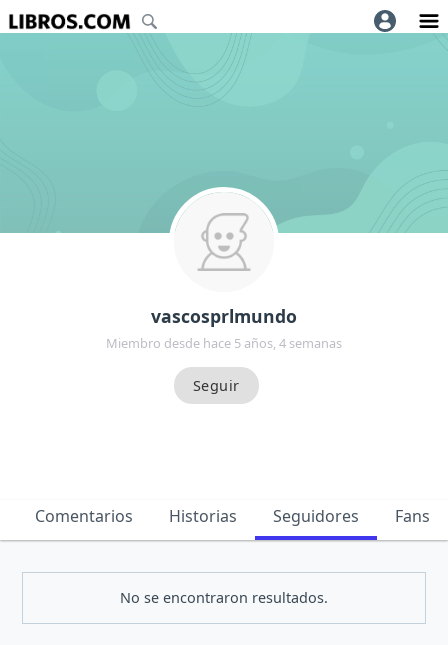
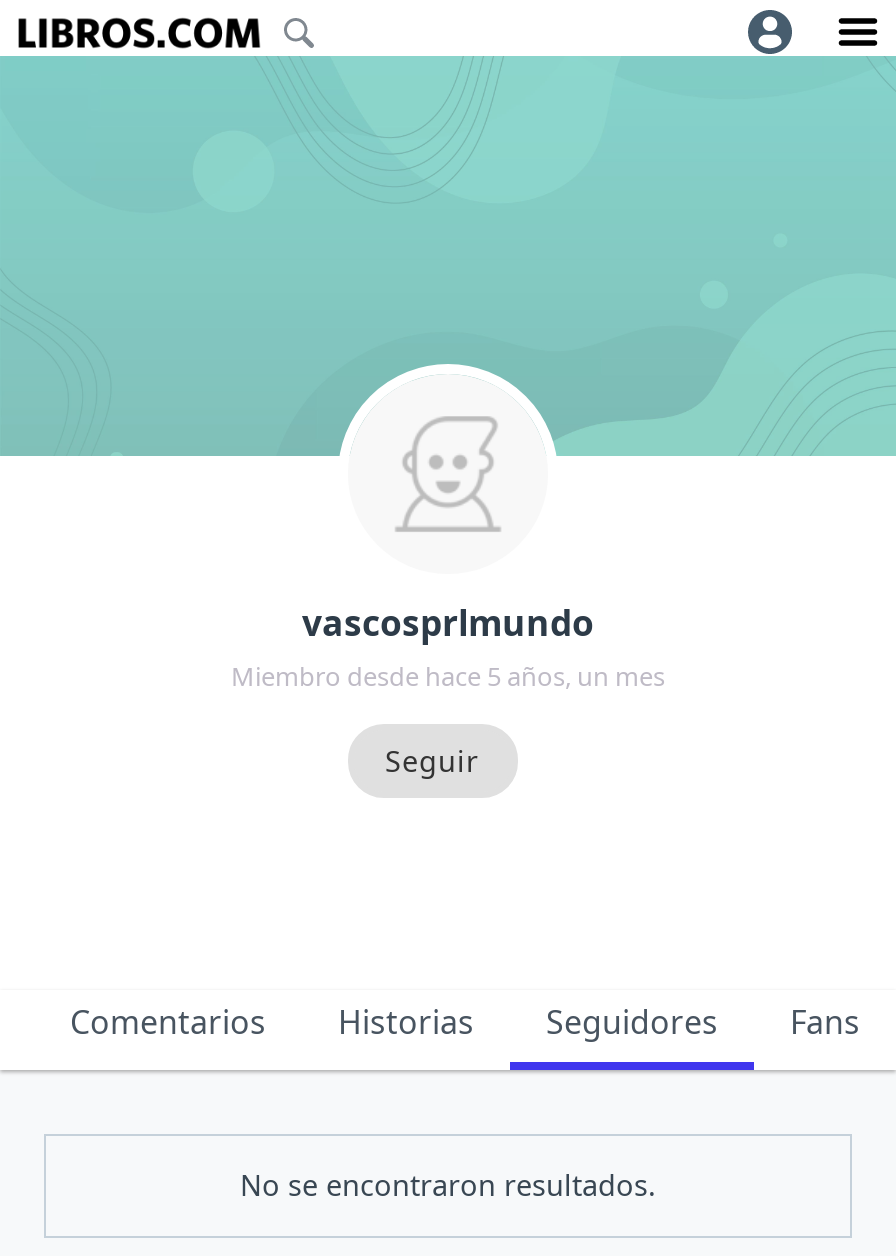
- Miembro desde hace 5 años, 4 semanas
+ Miembro desde hace 5 años, un mes
